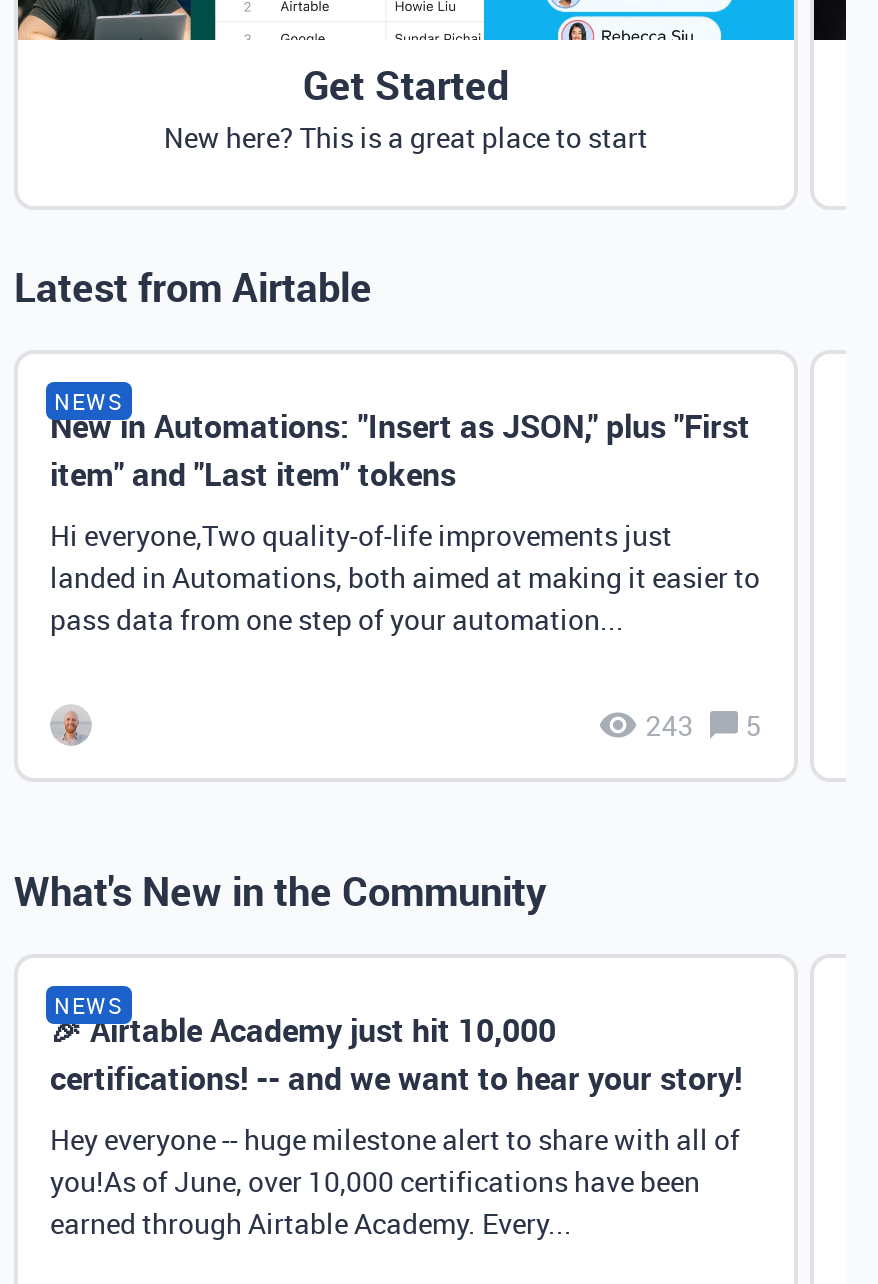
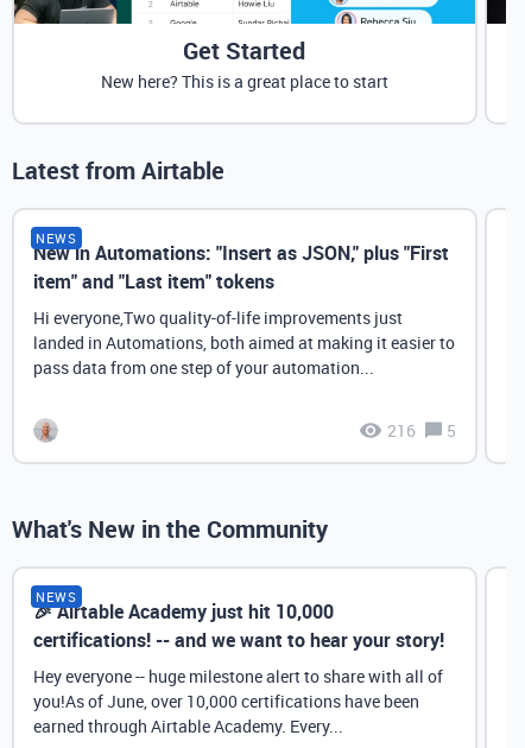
- 243 5
+ 216 5
